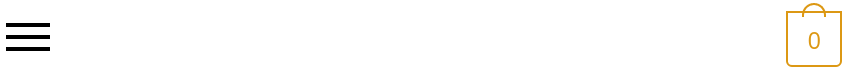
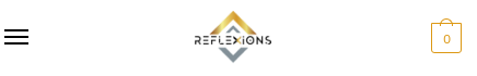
+ [image]
